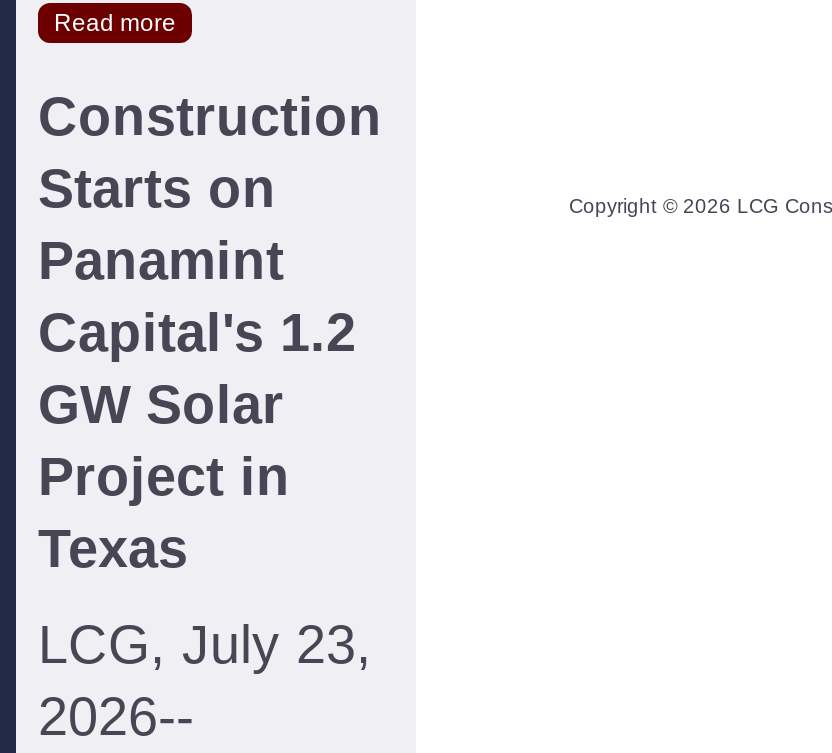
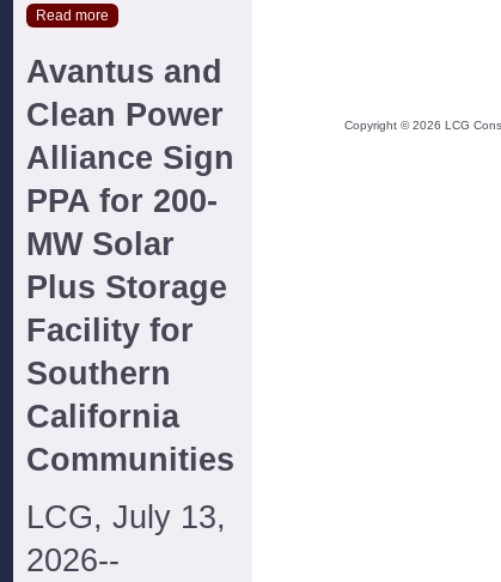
- Construction
- Starts on
- Panamint
- Capital's 1.2
- GW Solar
- Project in
- Texas
+ Avantus and
+ Clean Power
+ Alliance Sign
+ PPA for 200-
+ MW Solar
+ Plus Storage
+ Facility for
+ Southern
+ California
+ Communities

- LCG, July 23,
+ LCG, July 13,
